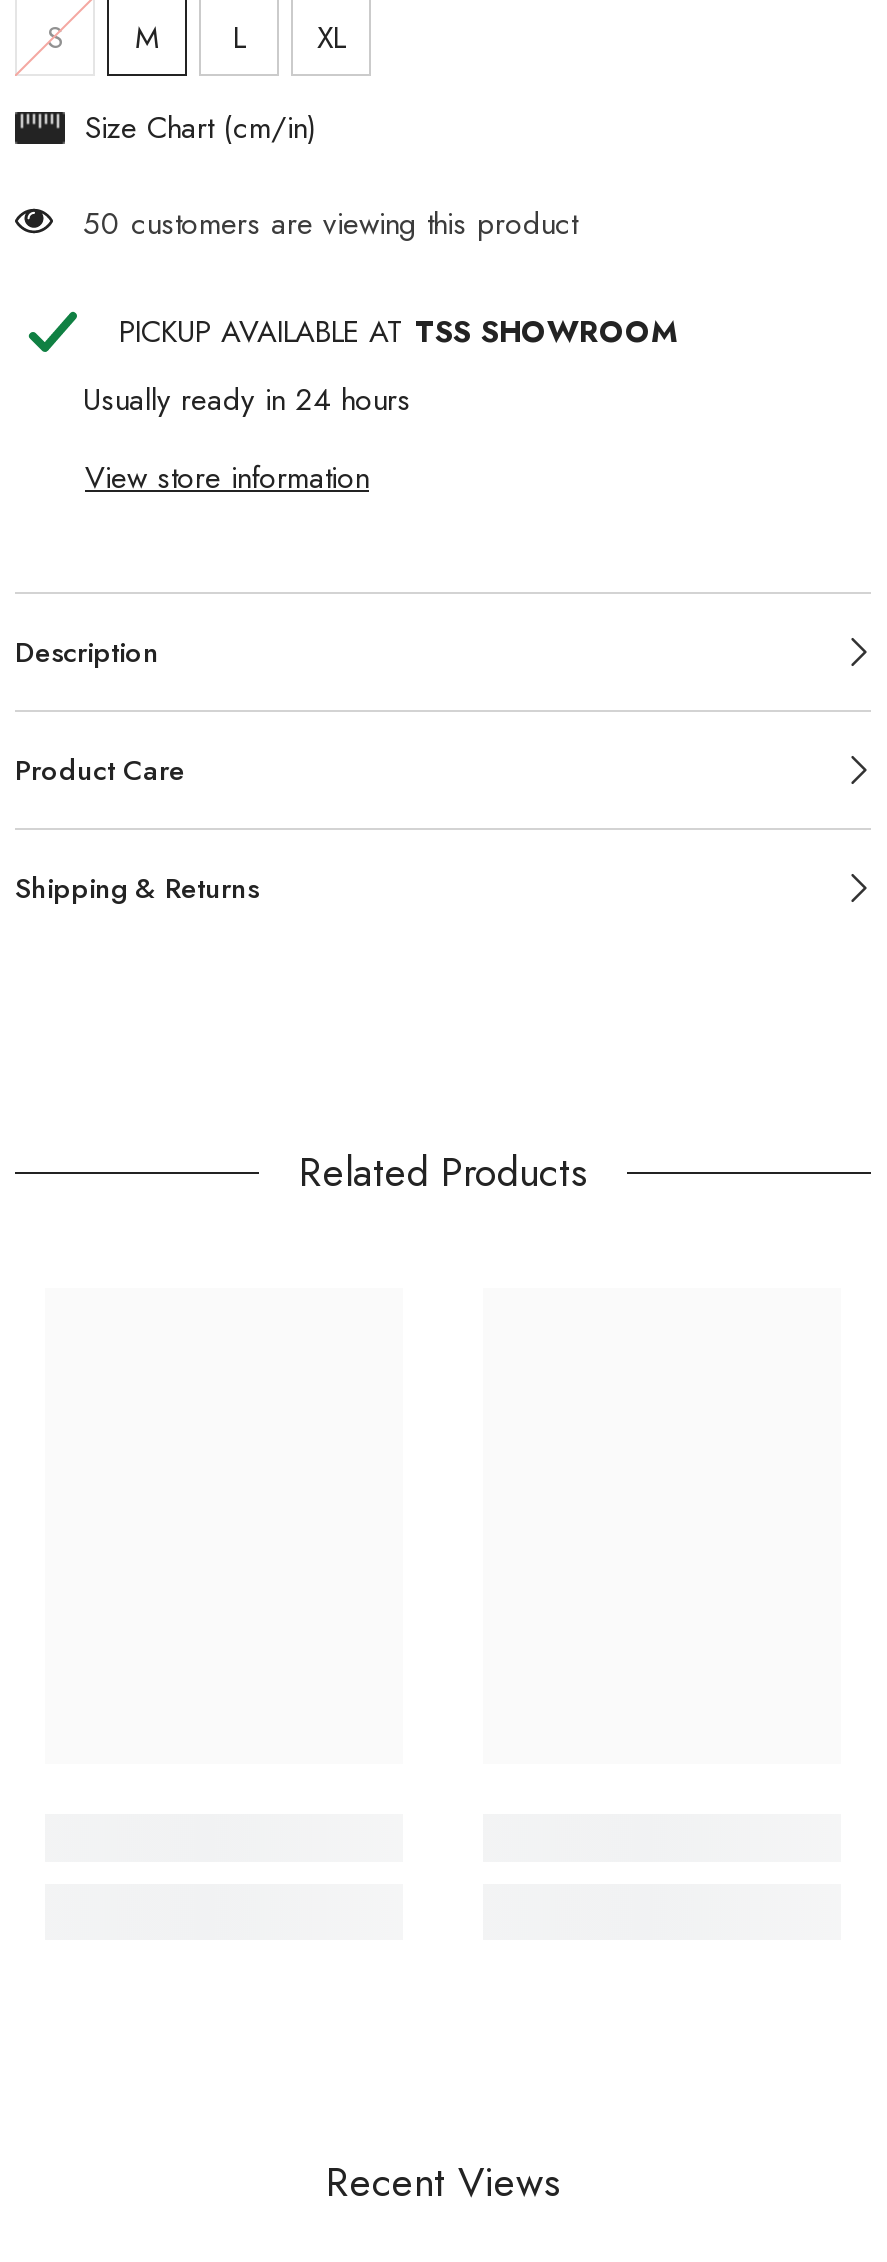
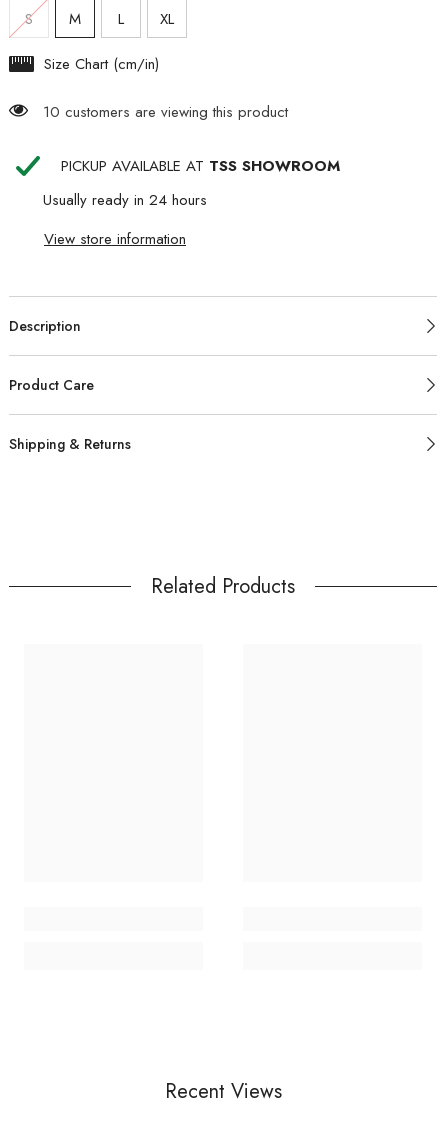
- 50 customers are viewing this product
+ 10 customers are viewing this product
